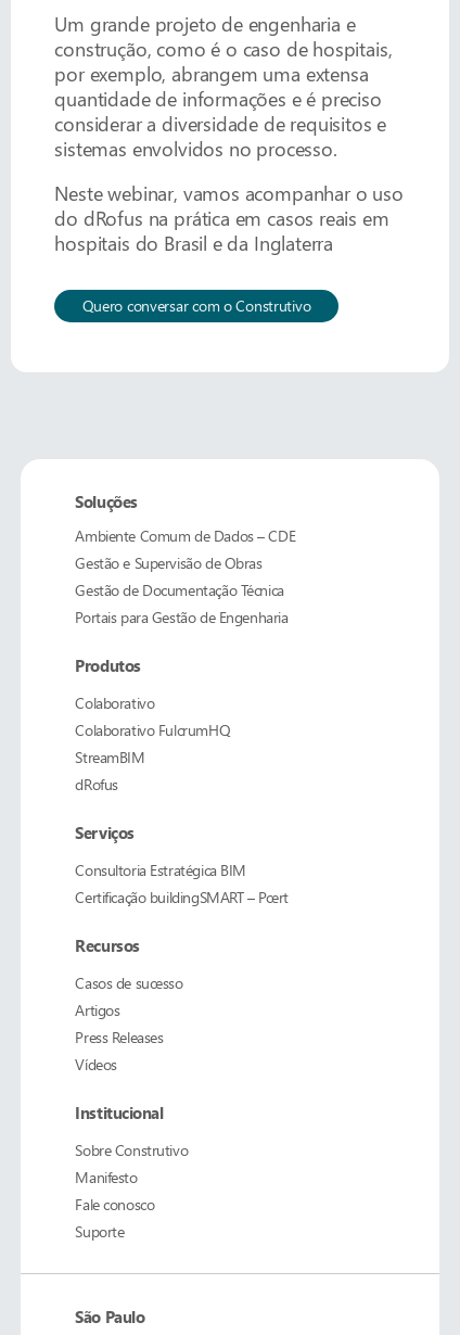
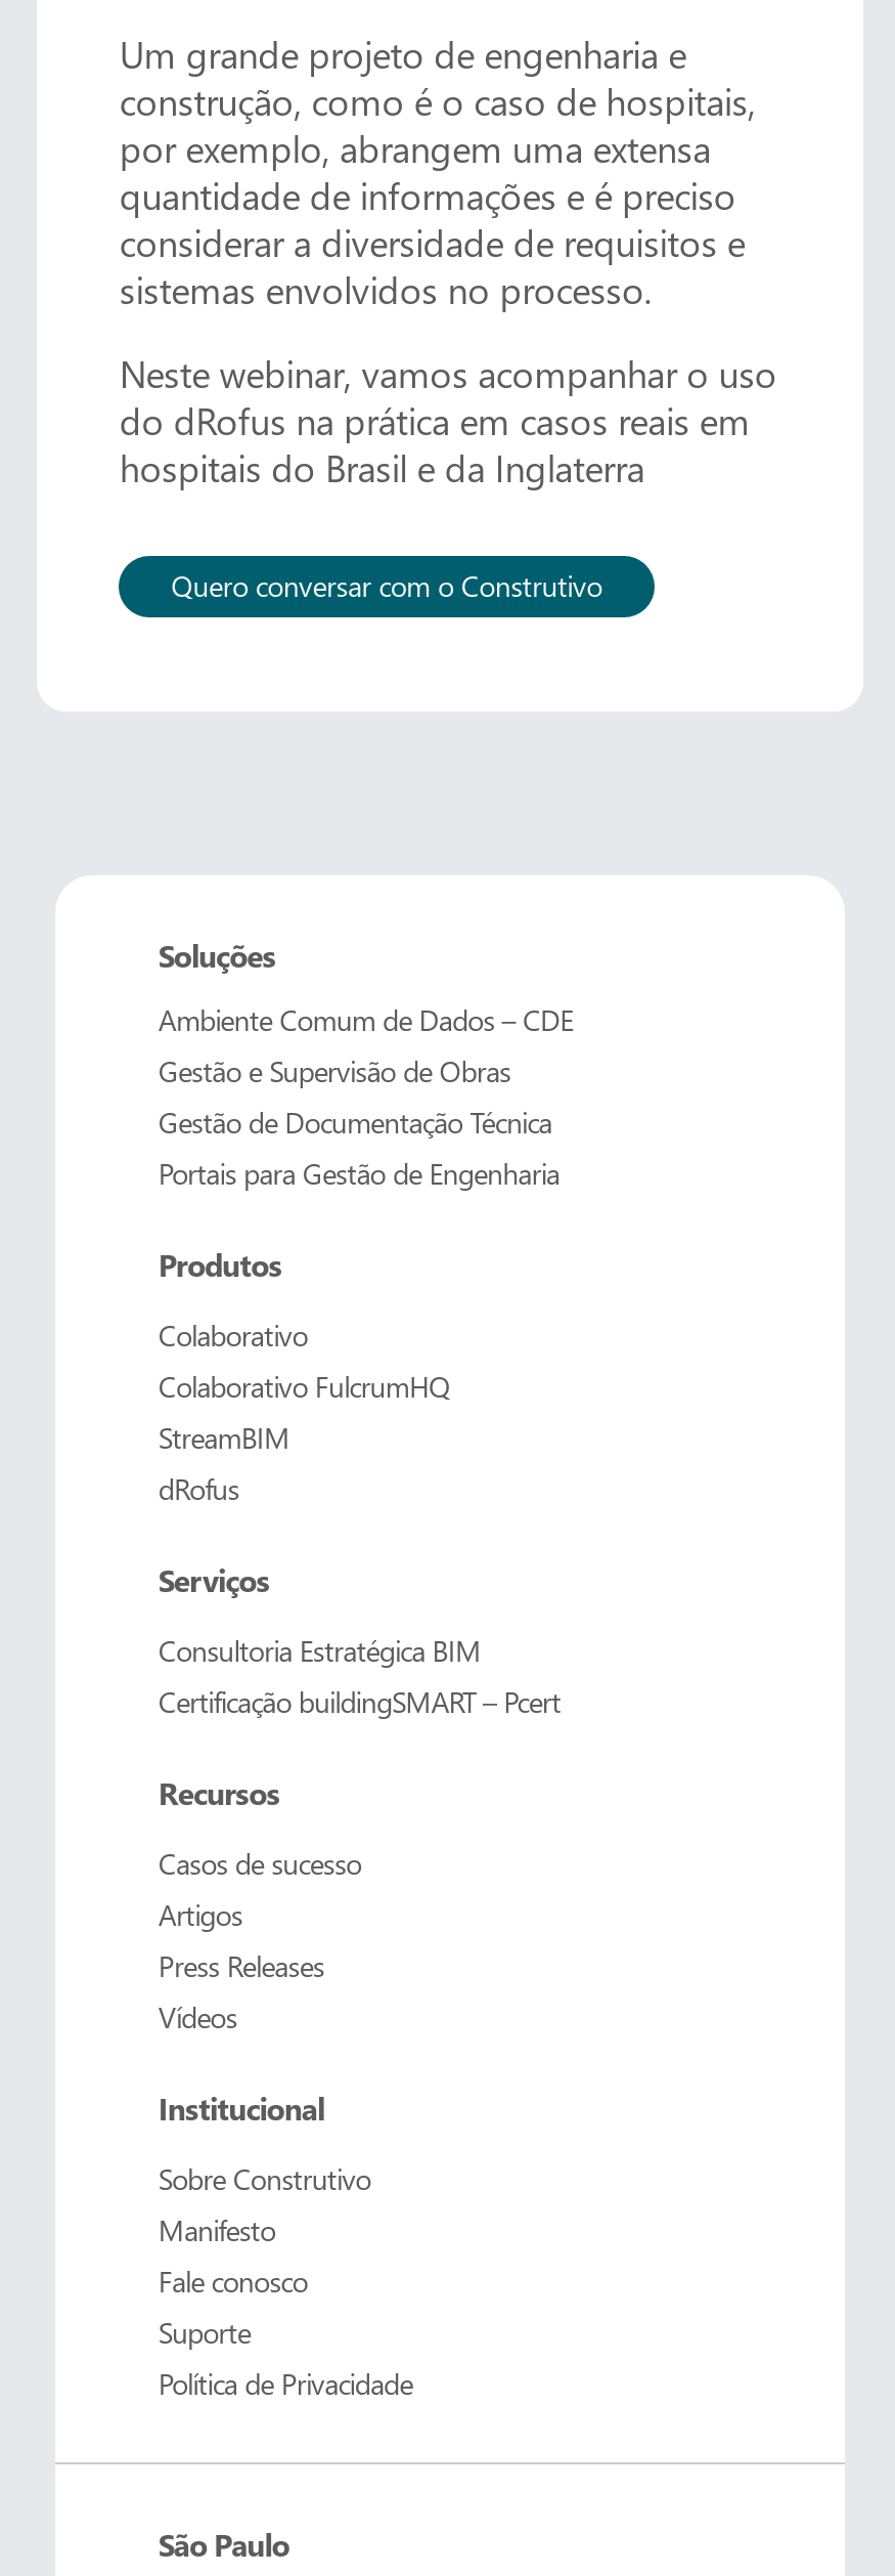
+ Política de Privacidade
